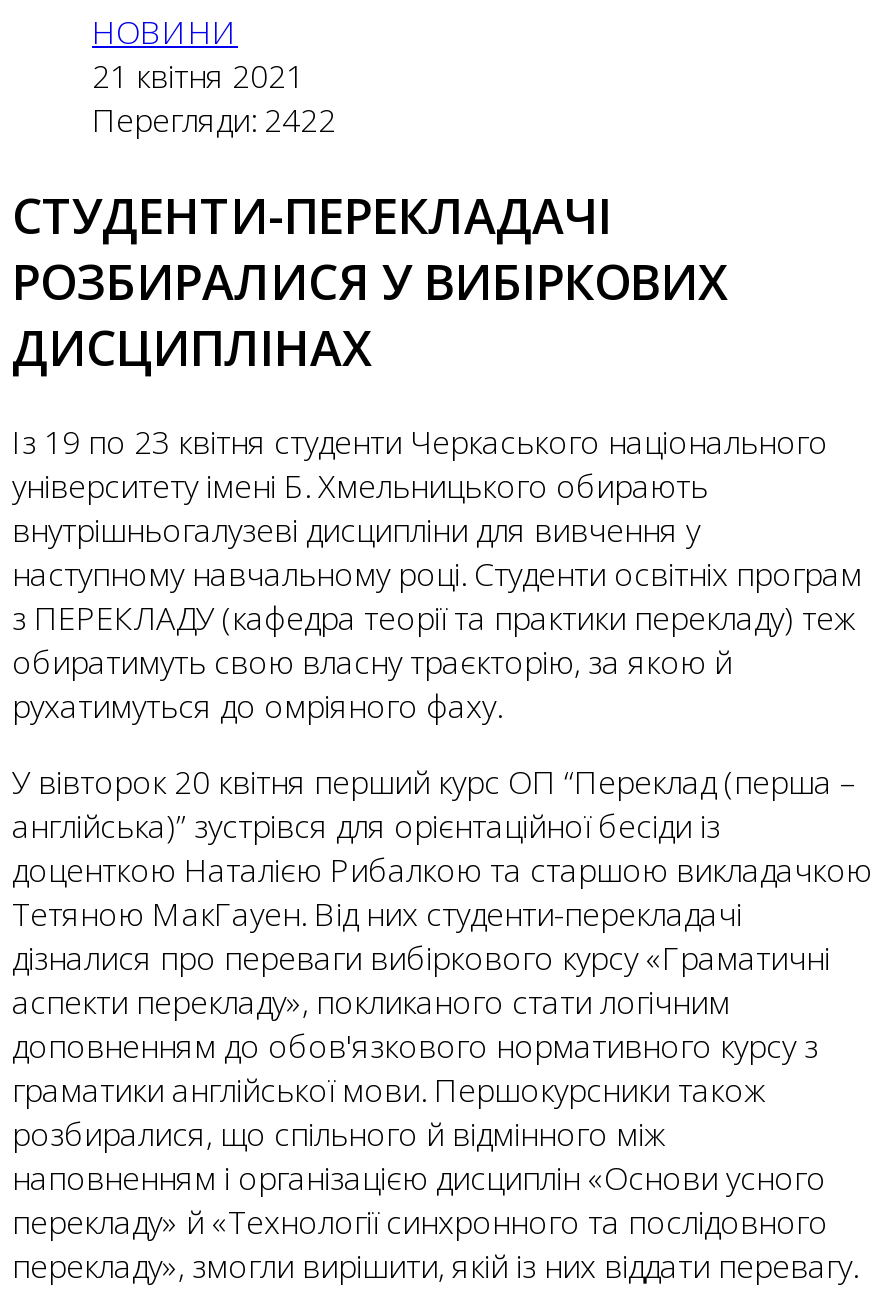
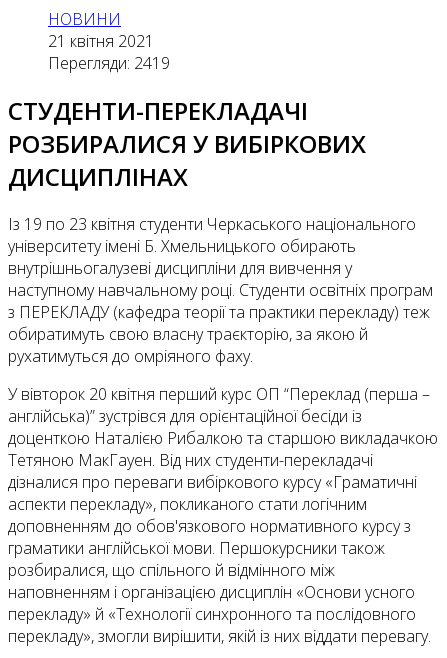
- Перегляди: 2422
+ Перегляди: 2419
